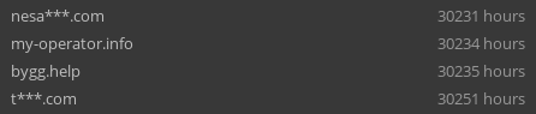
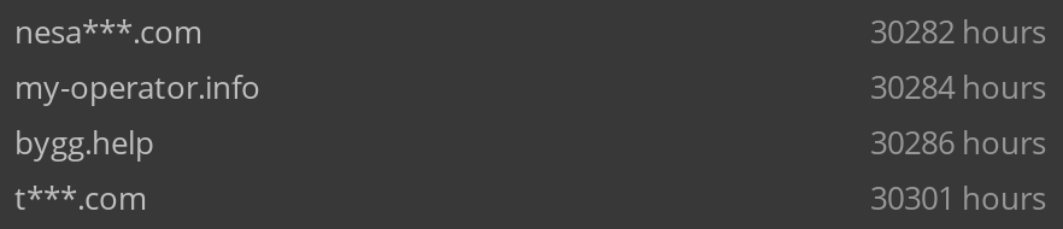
- 30231 hours
+ 30282 hours

- 30234 hours
+ 30284 hours

- 30235 hours
+ 30286 hours

- 30251 hours
+ 30301 hours
